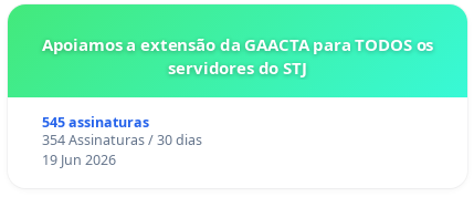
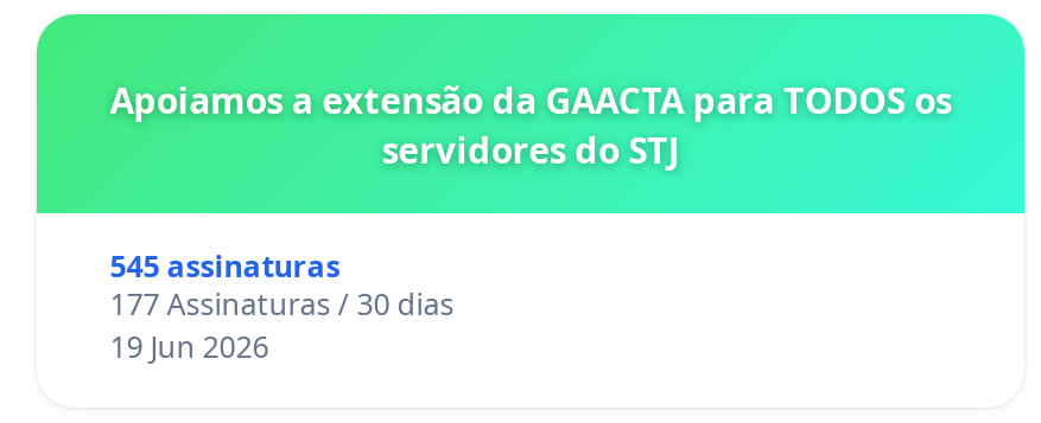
- 354 Assinaturas / 30 dias
+ 177 Assinaturas / 30 dias
